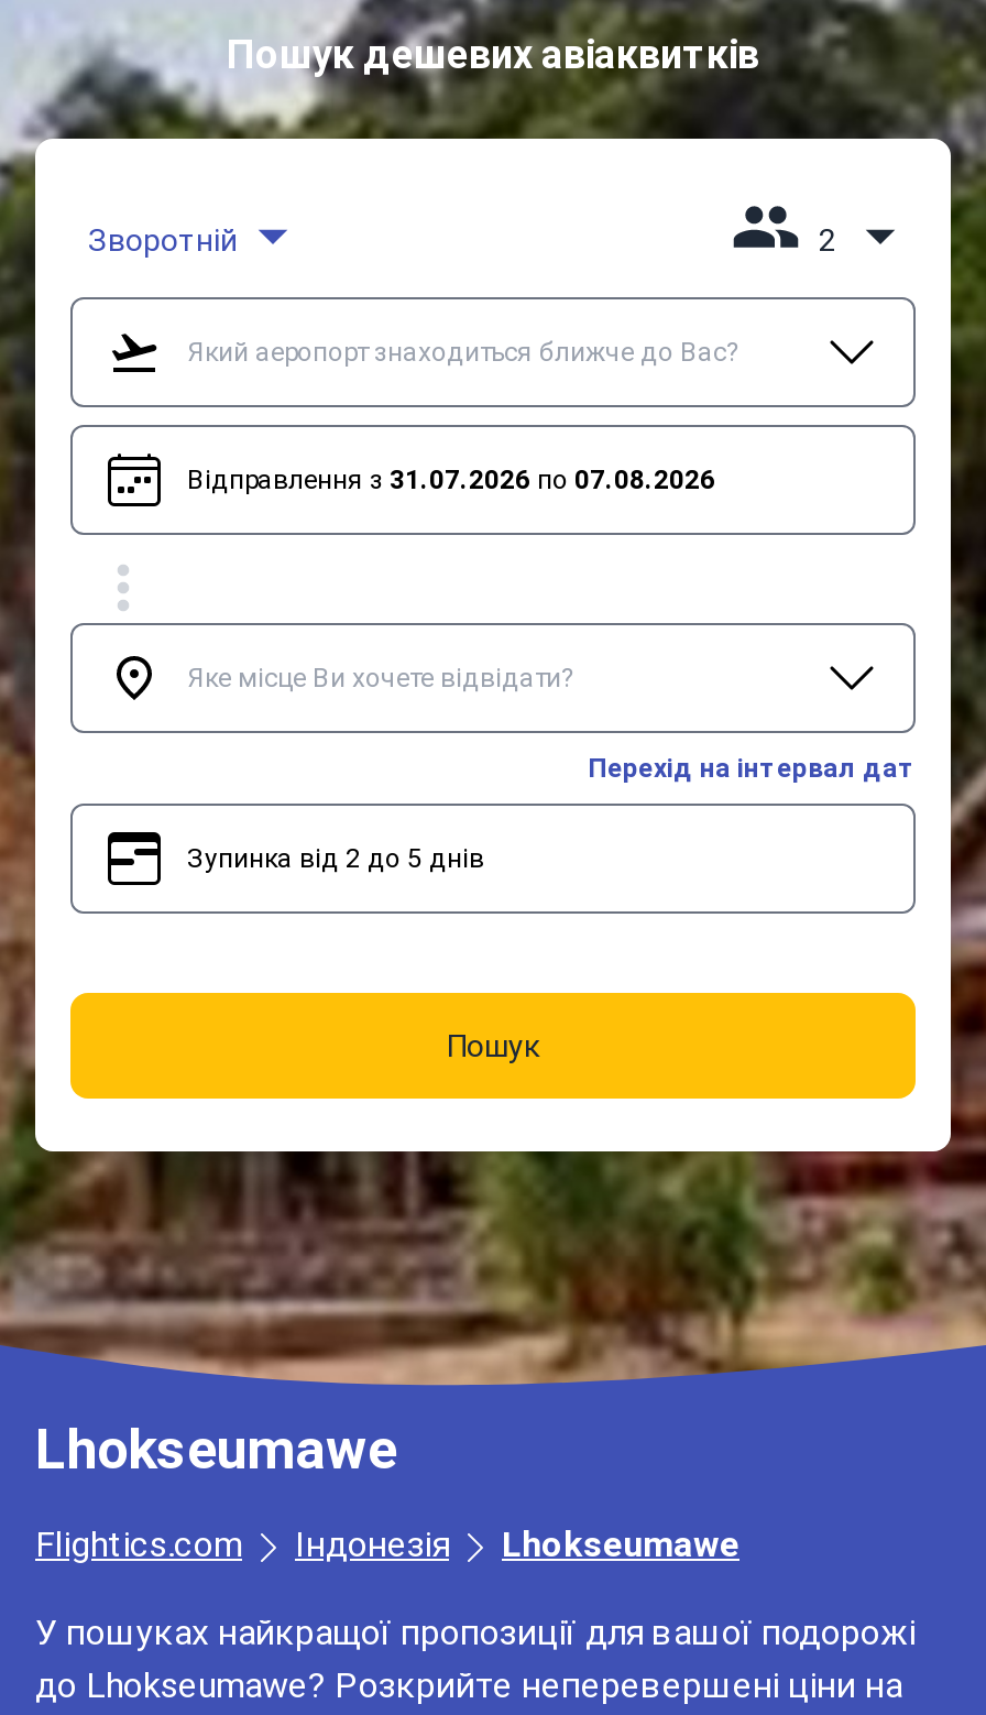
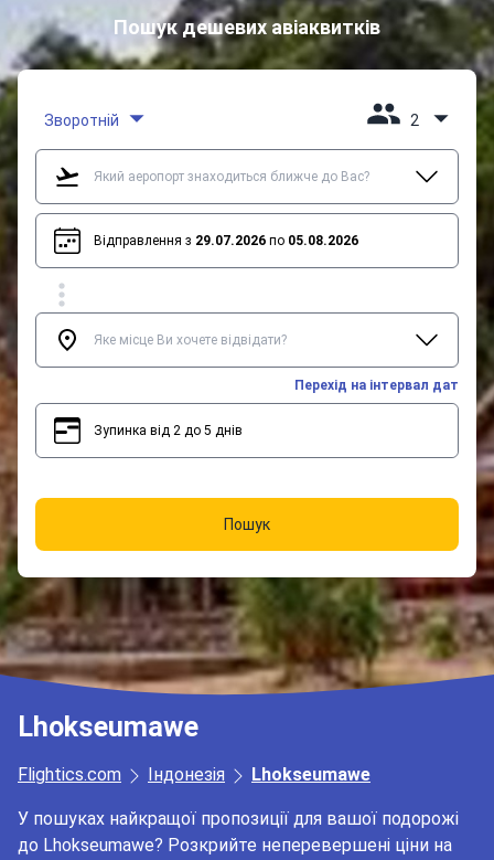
- Відправлення з 31.07.2026 по 07.08.2026
+ Відправлення з 29.07.2026 по 05.08.2026
